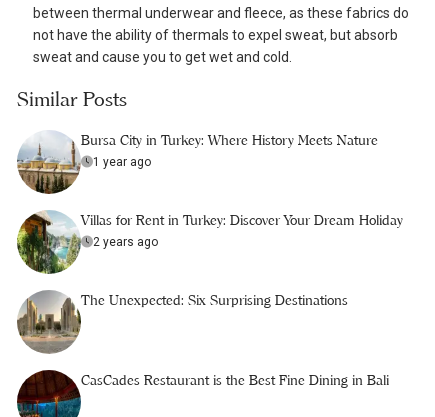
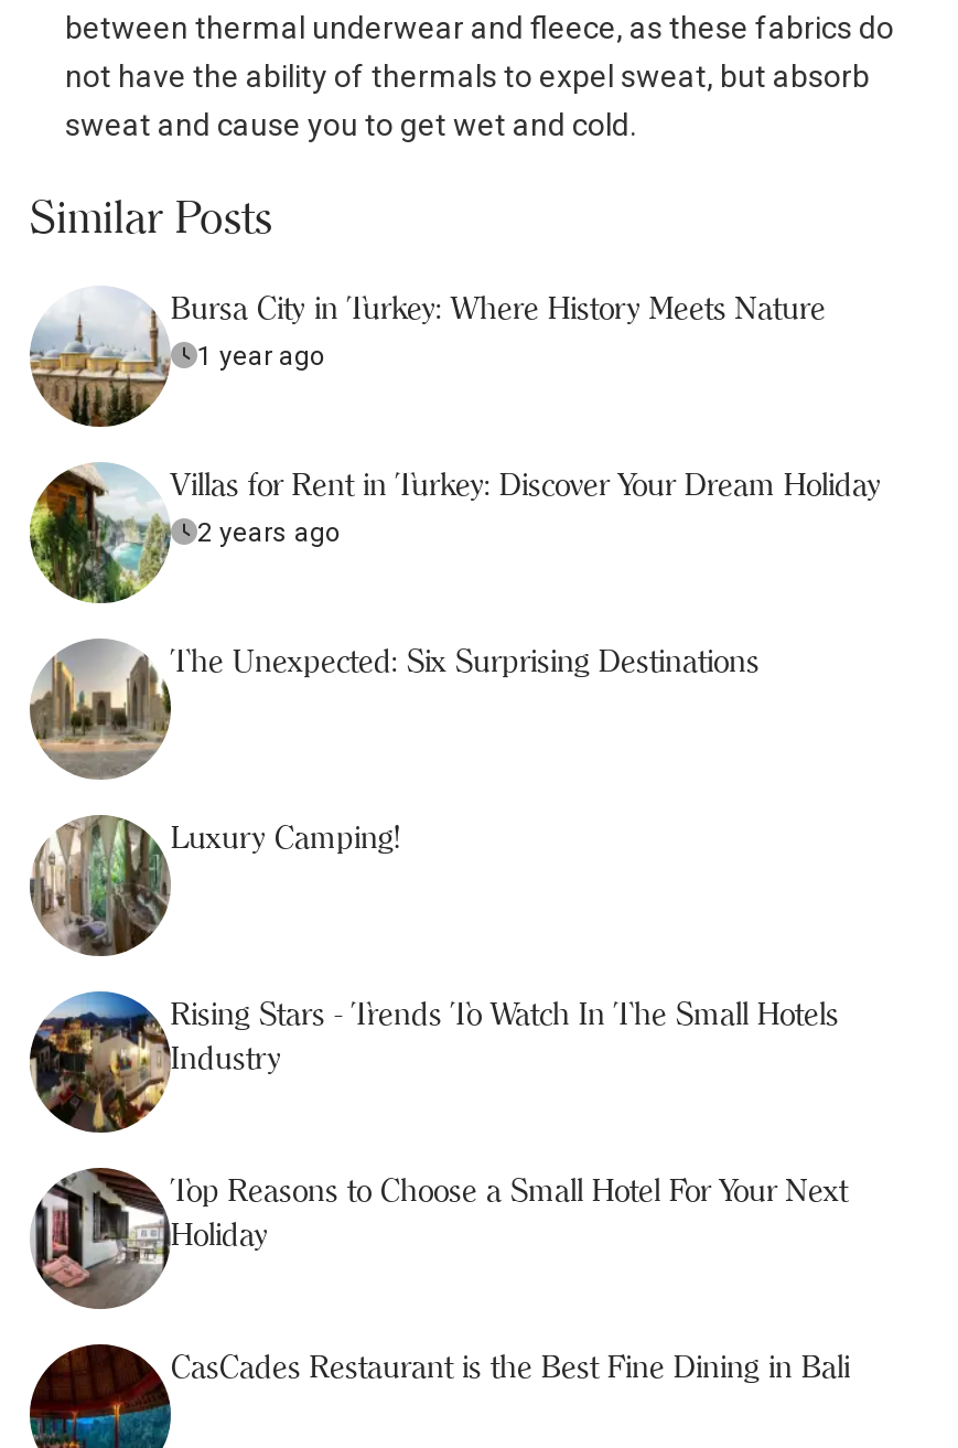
+ [image]
+ Rising Stars - Trends To Watch In The Small Hotels
+ Industry
+ Top Reasons to Choose a Small Hotel For Your Next
+ Holiday

+ [image]
+ Luxury Camping!

+ [image]
